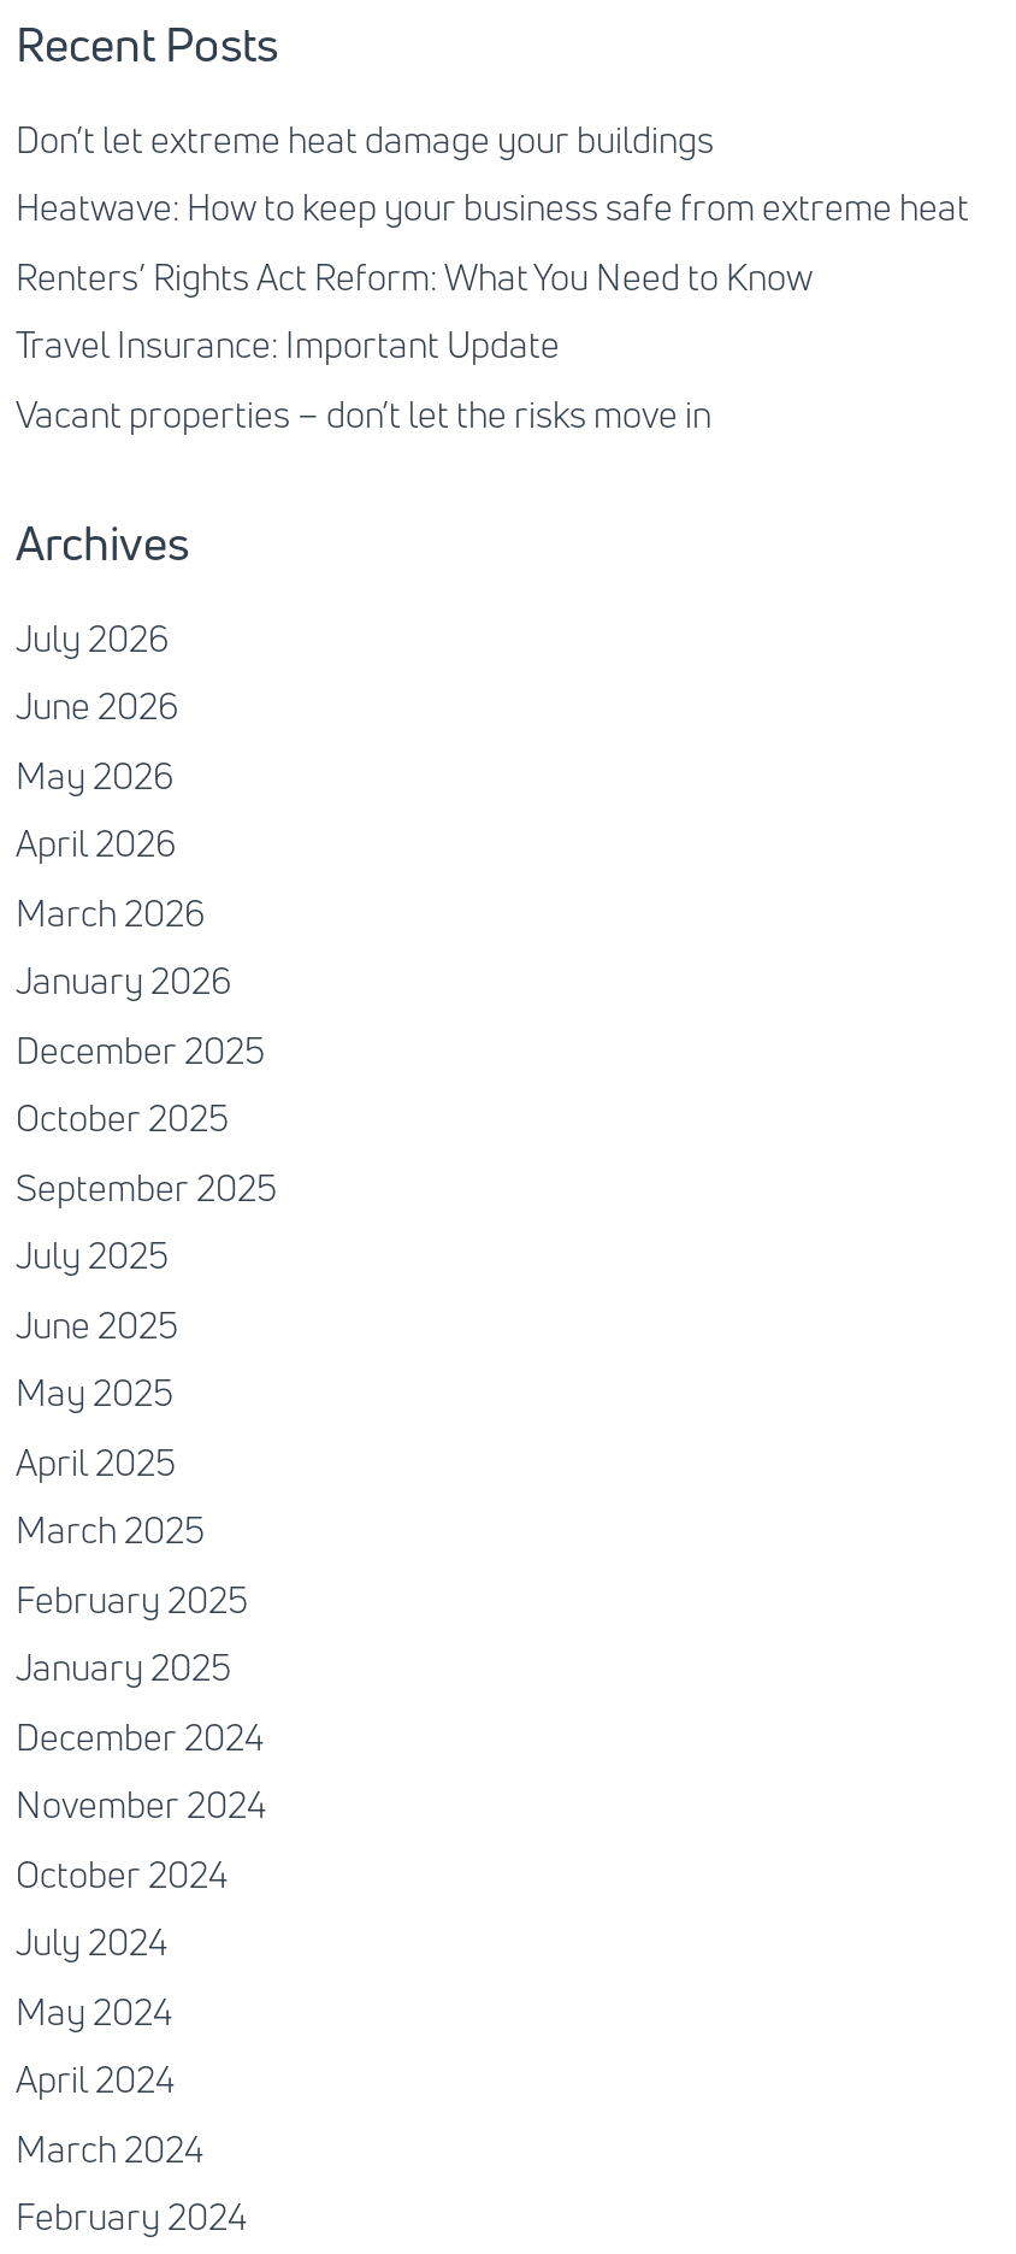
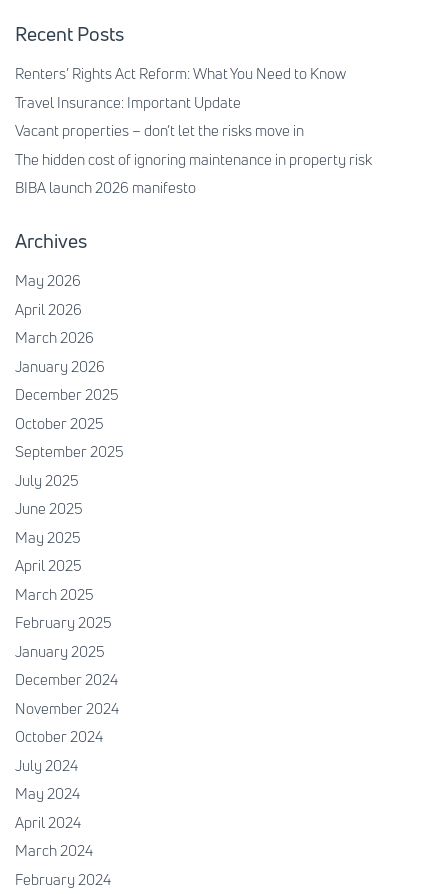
- Don’t let extreme heat damage your buildings
- Heatwave: How to keep your business safe from extreme heat

+ The hidden cost of ignoring maintenance in property risk
+ BIBA launch 2026 manifesto

- July 2026
- June 2026
